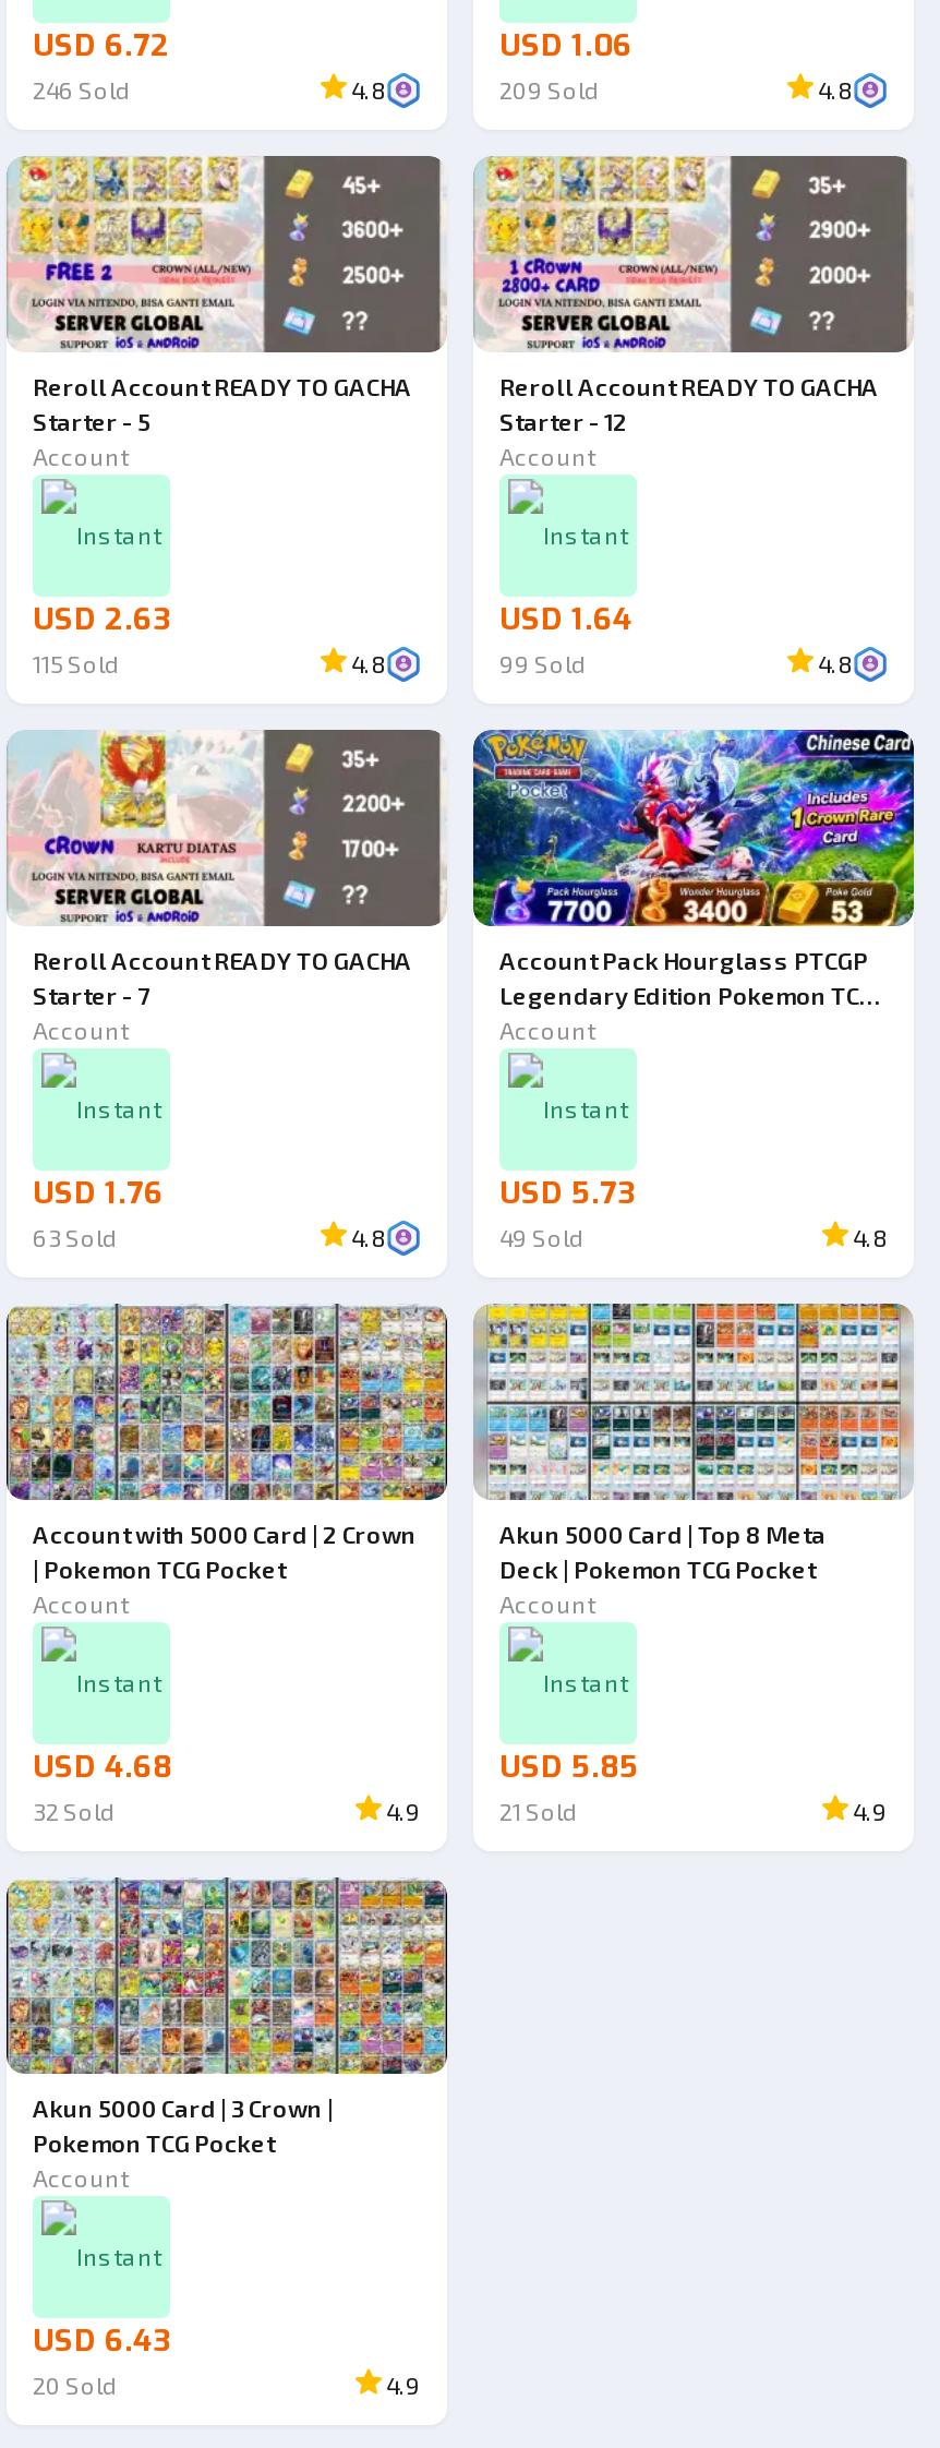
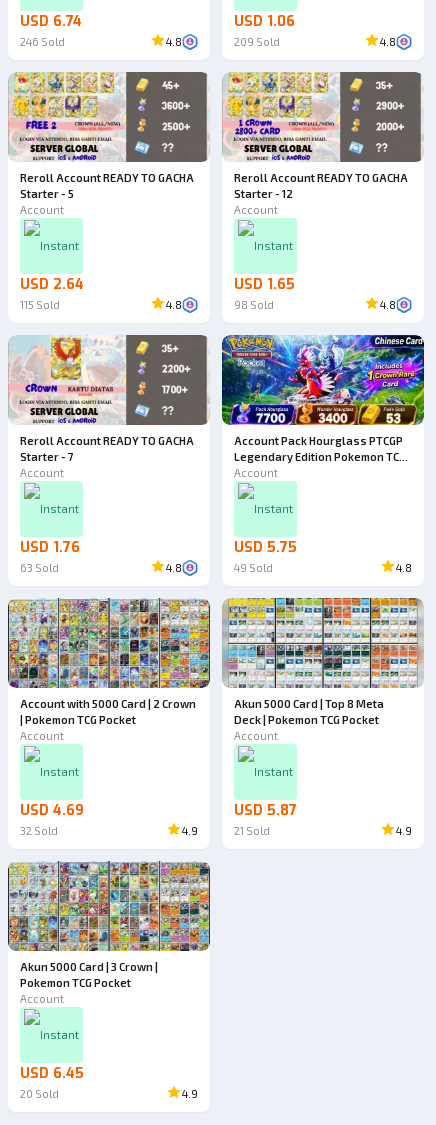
- USD 6.72
+ USD 6.74

- USD 2.63
+ USD 2.64

- USD 1.64
+ USD 1.65

- 99 Sold
+ 98 Sold

- USD 5.73
+ USD 5.75

- USD 4.68
+ USD 4.69

- USD 5.85
+ USD 5.87

- USD 6.43
+ USD 6.45
